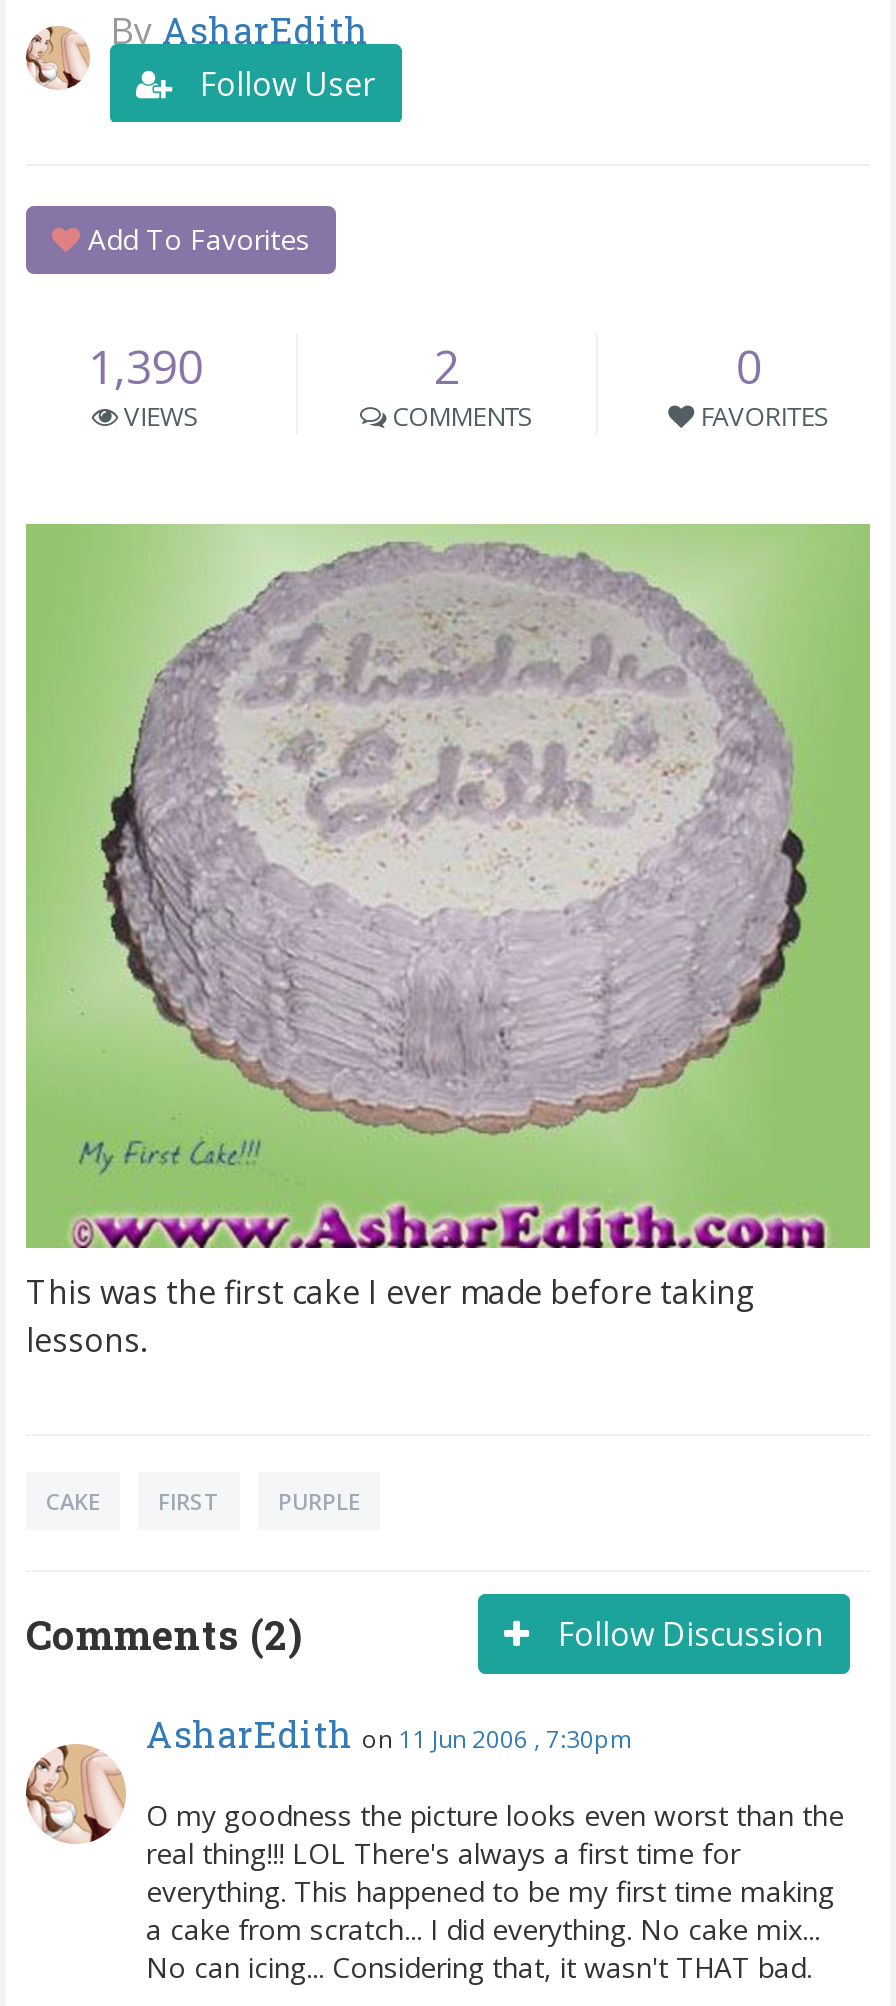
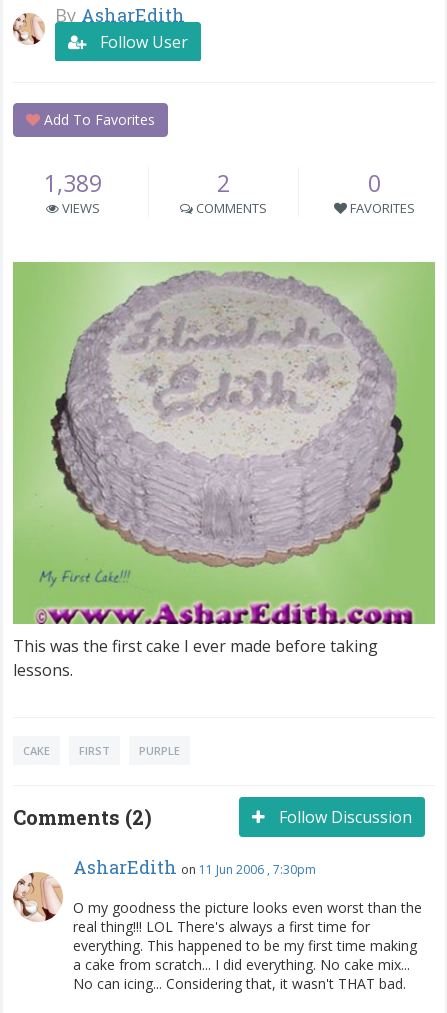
- 1,390
+ 1,389
